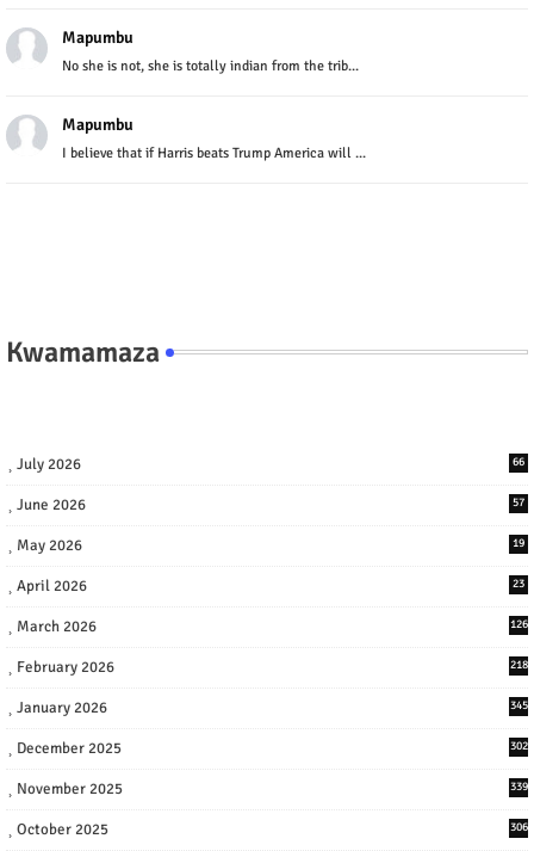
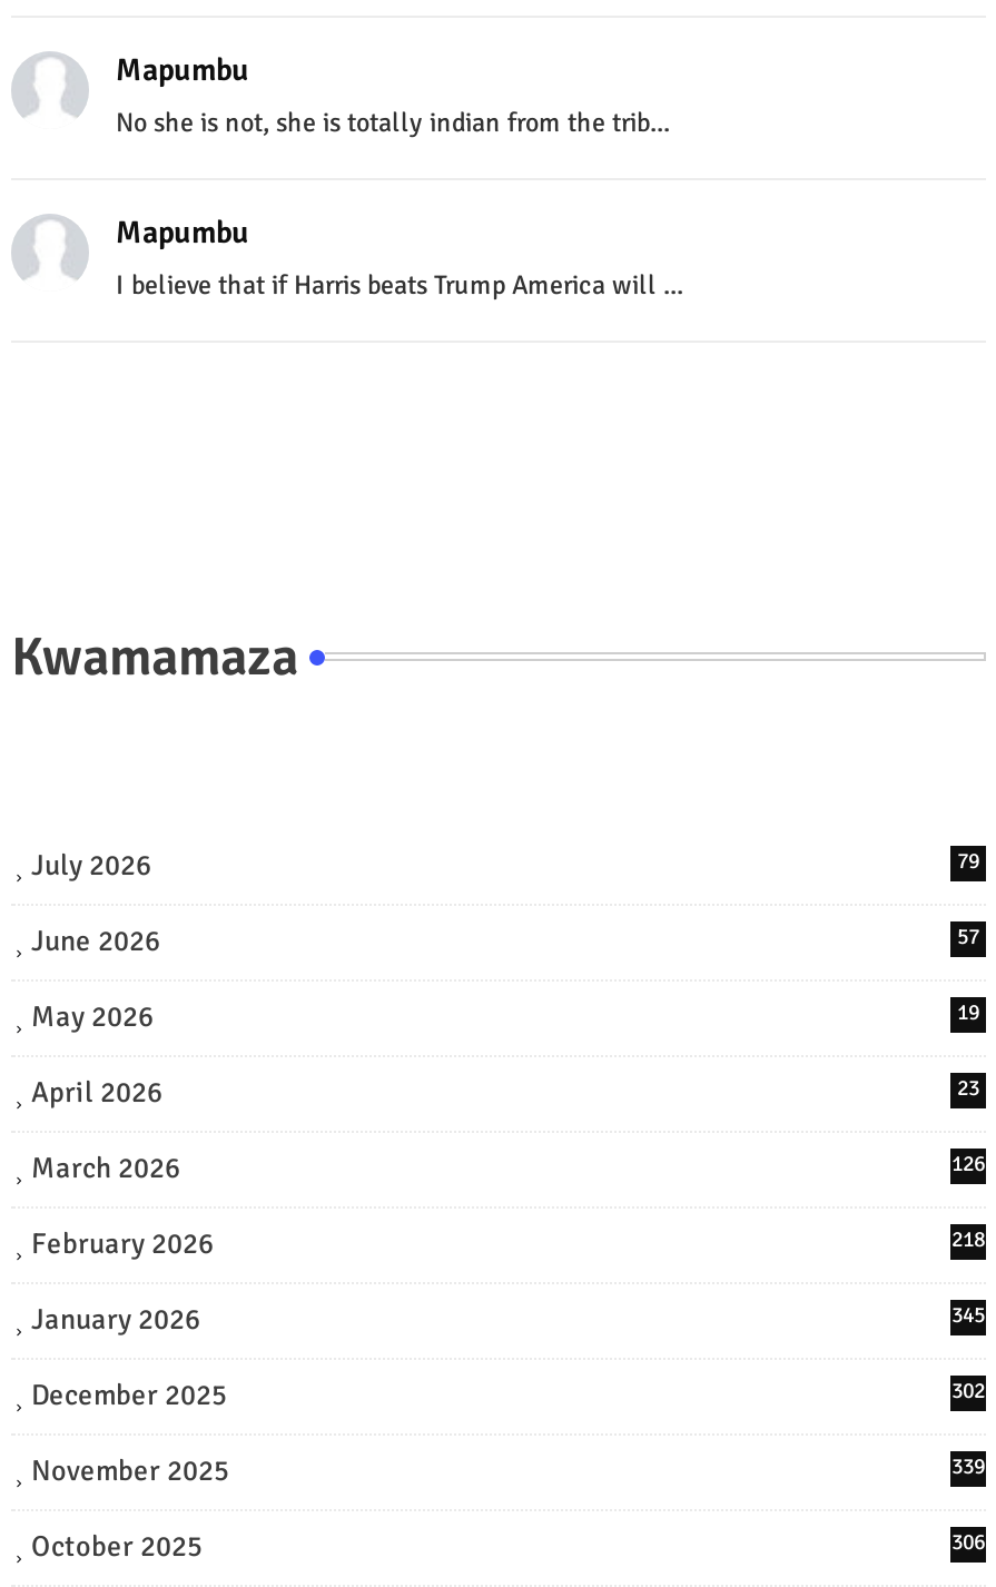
- 66
+ 79
